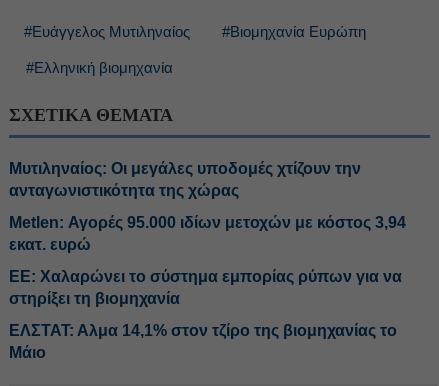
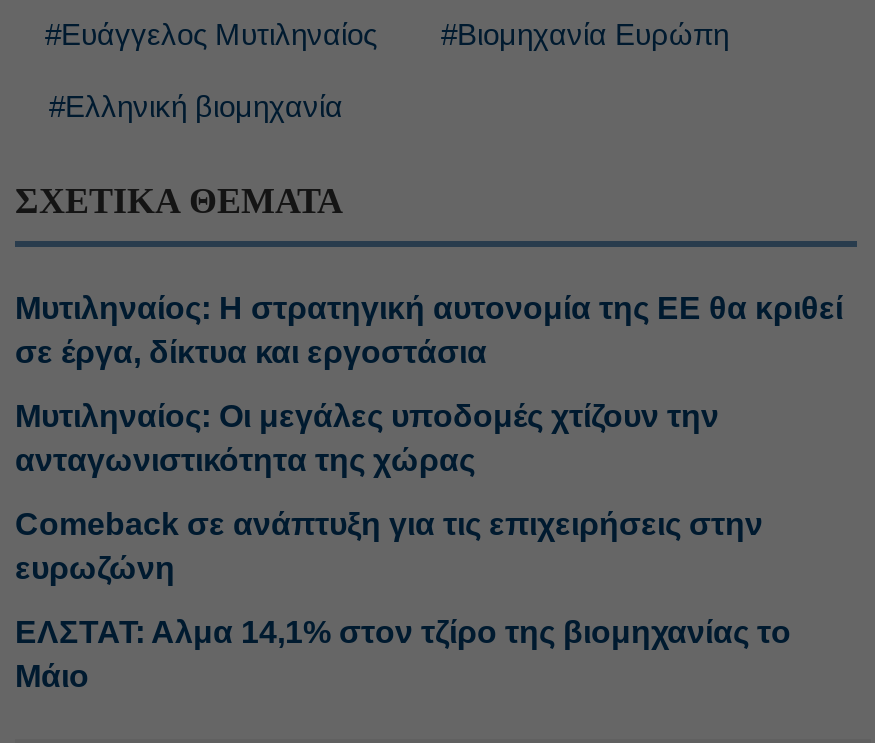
+ Μυτιληναίος: Η στρατηγική αυτονομία της ΕΕ θα κριθεί
+ σε έργα, δίκτυα και εργοστάσια

moved down: Μυτιληναίος: Οι μεγάλες υποδομές χτίζουν την | ανταγωνιστικότητα της χώρας

- Metlen: Αγορές 95.000 ιδίων μετοχών με κόστος 3,94
- εκατ. ευρώ
- ΕΕ: Χαλαρώνει το σύστημα εμπορίας ρύπων για να
- στηρίξει τη βιομηχανία
+ Comeback σε ανάπτυξη για τις επιχειρήσεις στην
+ ευρωζώνη
